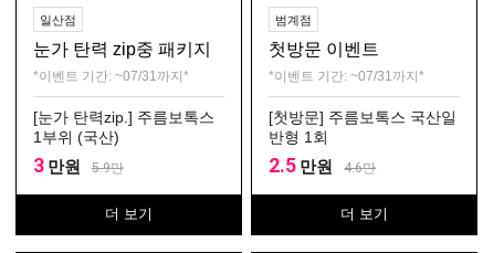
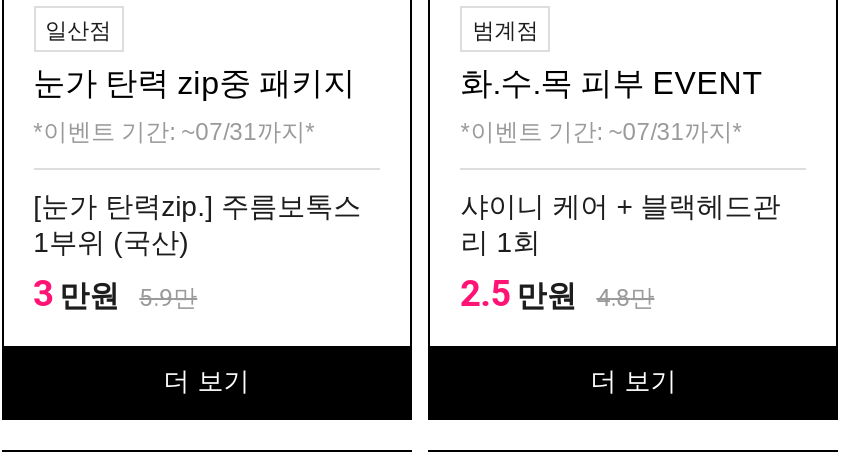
- 첫방문 이벤트
+ 화.수.목 피부 EVENT

- [첫방문] 주름보톡스 국산일
- 반형 1회
+ 샤이니 케어 + 블랙헤드관
+ 리 1회

- 2.5 만원 4.6만
+ 2.5 만원 4.8만
